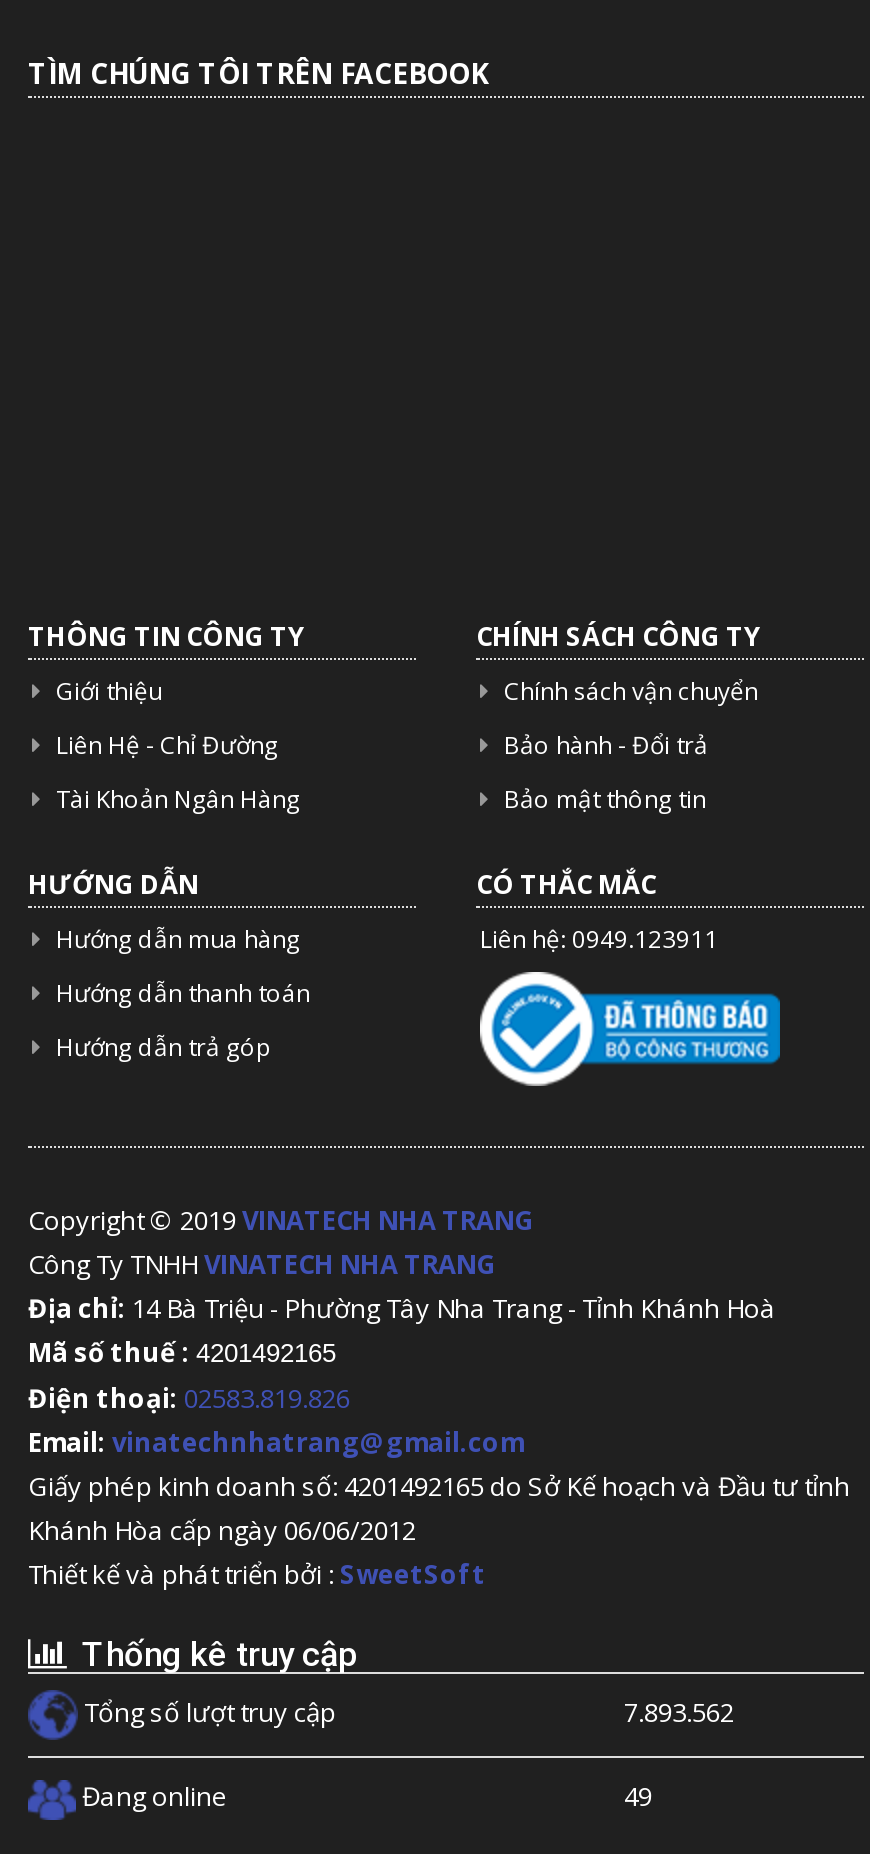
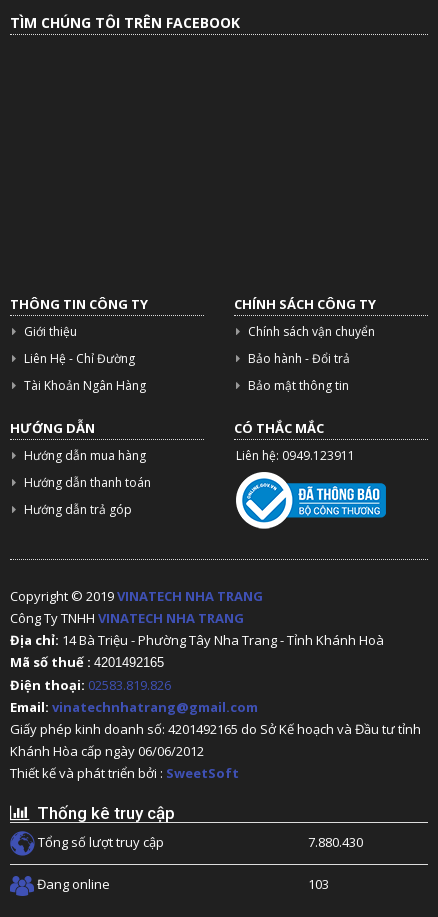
- 7.893.562
+ 7.880.430

- 49
+ 103
